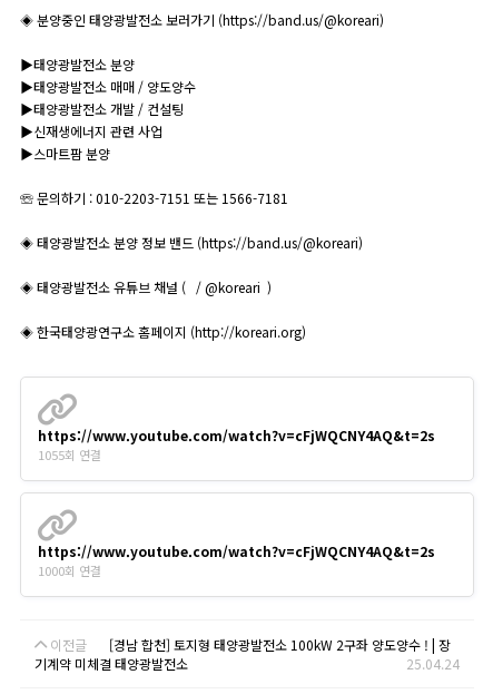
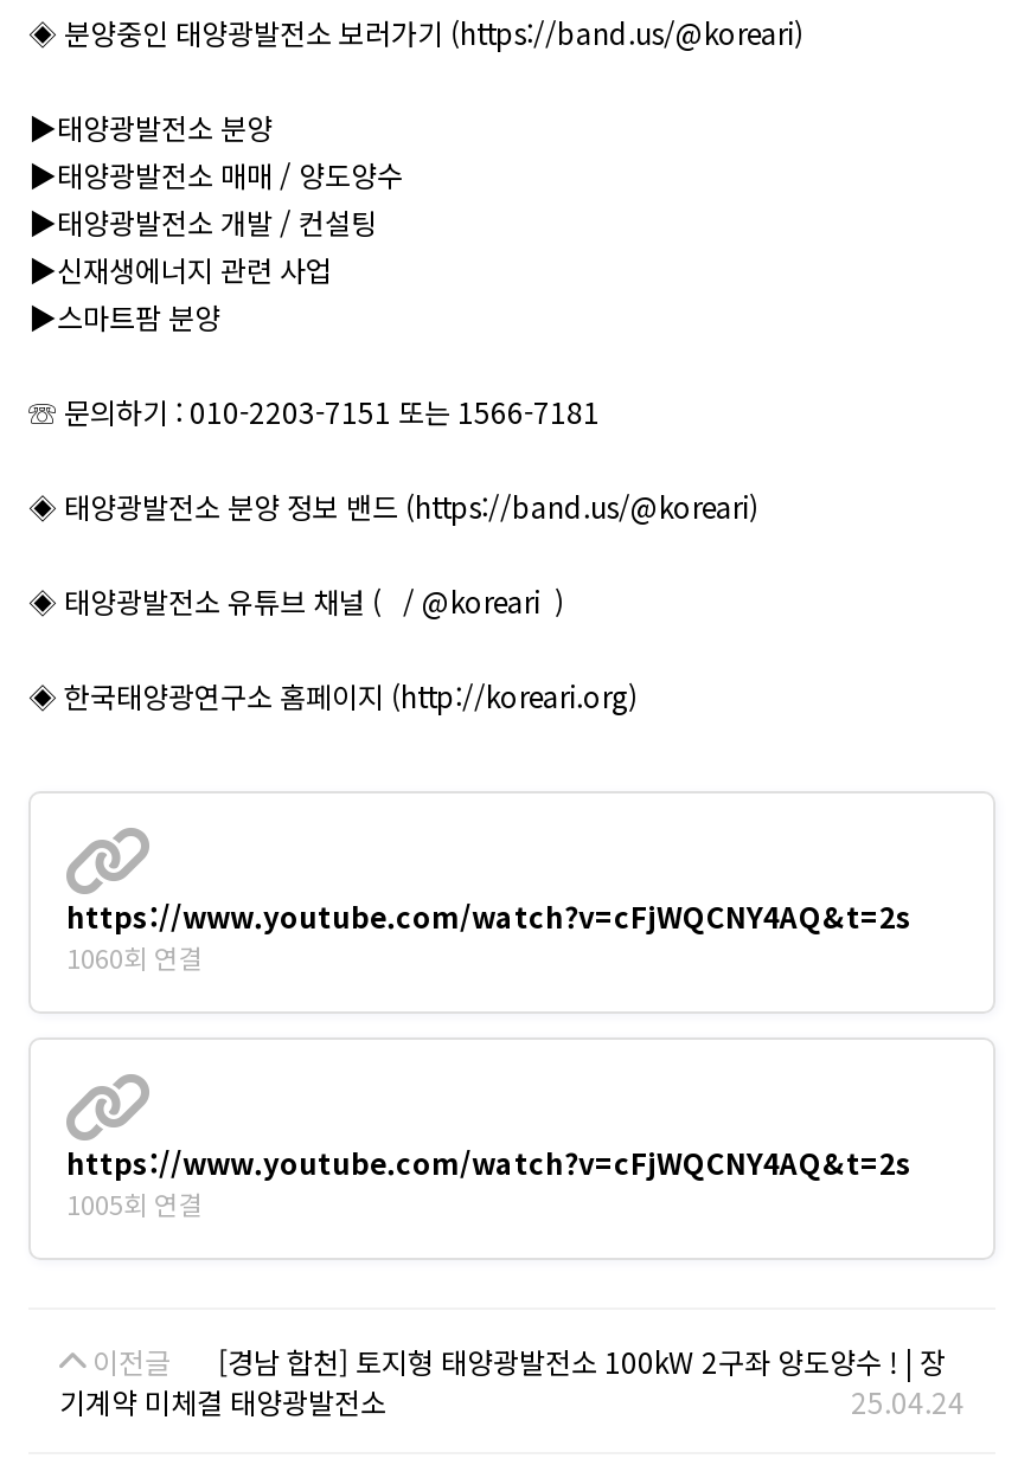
- 1055회 연결
+ 1060회 연결

- 1000회 연결
+ 1005회 연결
